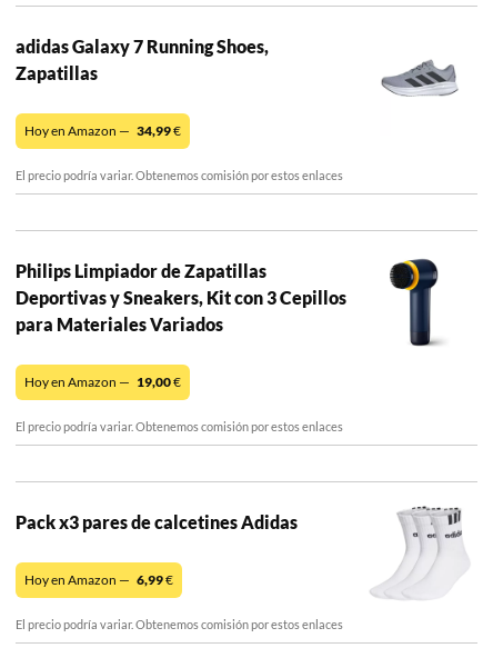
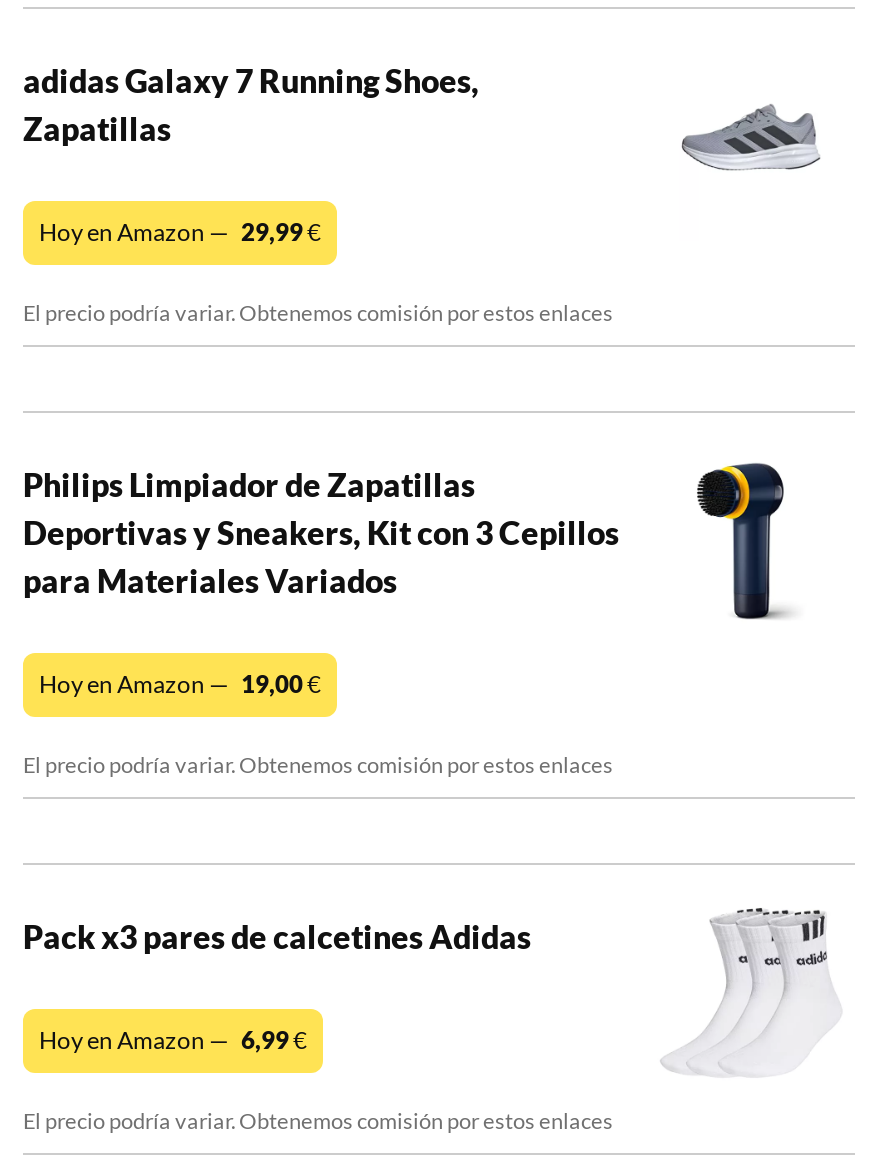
- Hoy en Amazon — 34,99€
+ Hoy en Amazon — 29,99€
